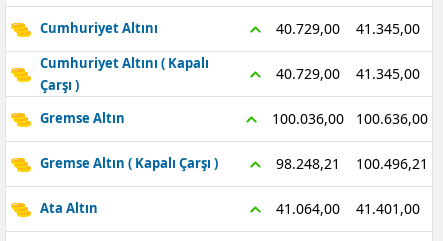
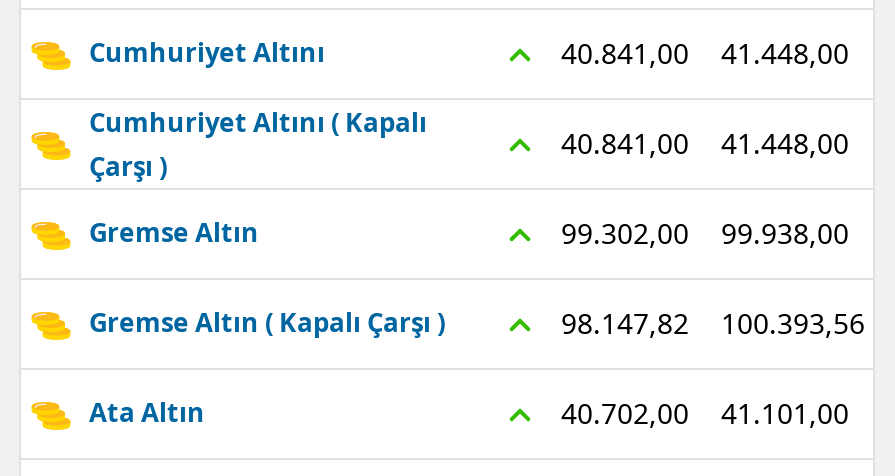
- 40.729,00
+ 40.841,00

- 41.345,00
+ 41.448,00

- 40.729,00
+ 40.841,00

- 41.345,00
+ 41.448,00

- 100.036,00
+ 99.302,00

- 100.636,00
+ 99.938,00

- 98.248,21
+ 98.147,82

- 100.496,21
+ 100.393,56

- 41.064,00
+ 40.702,00

- 41.401,00
+ 41.101,00
